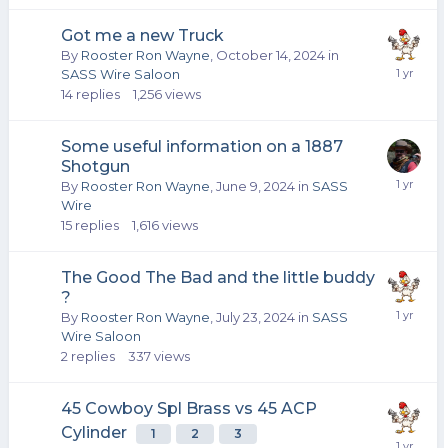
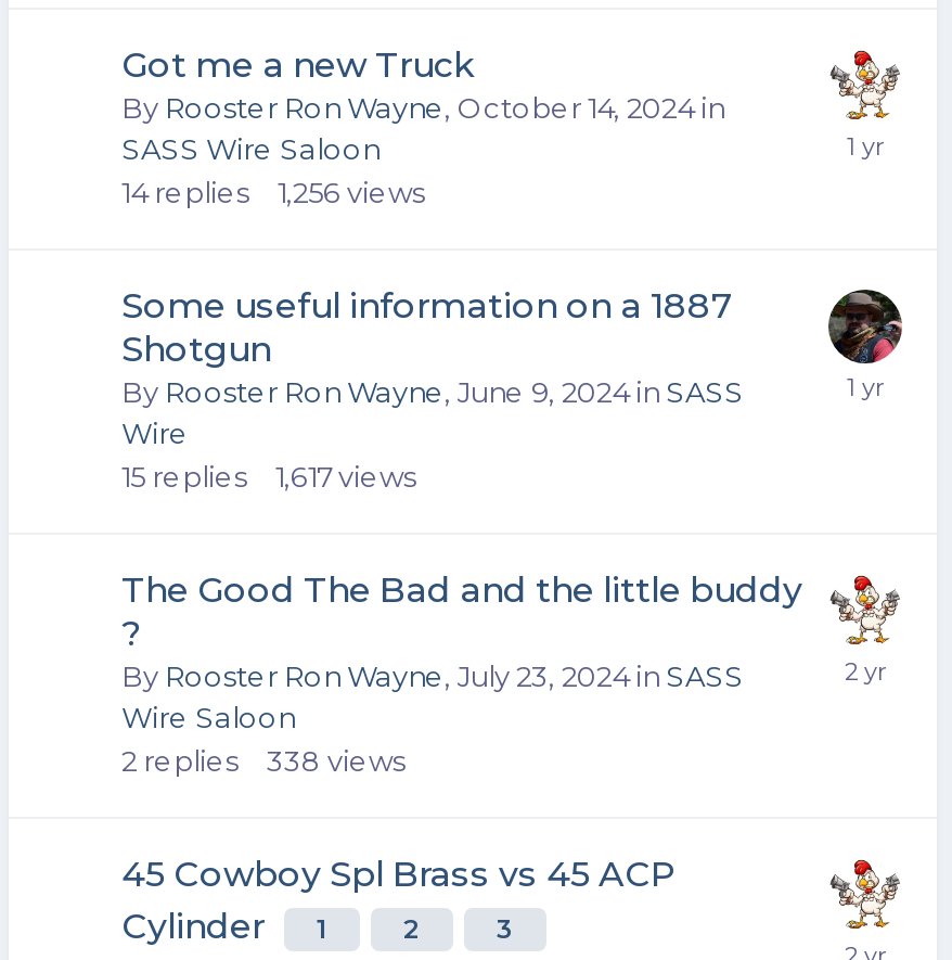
- 15 replies 1,616 views
+ 15 replies 1,617 views

- 2 replies 337 views
+ 2 replies 338 views
